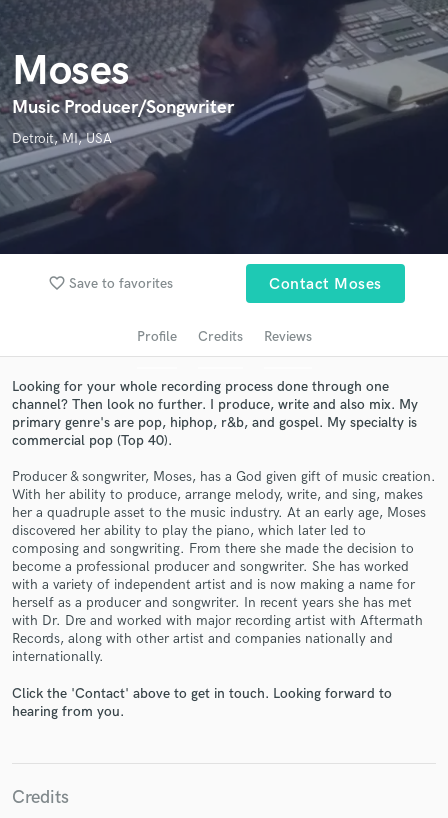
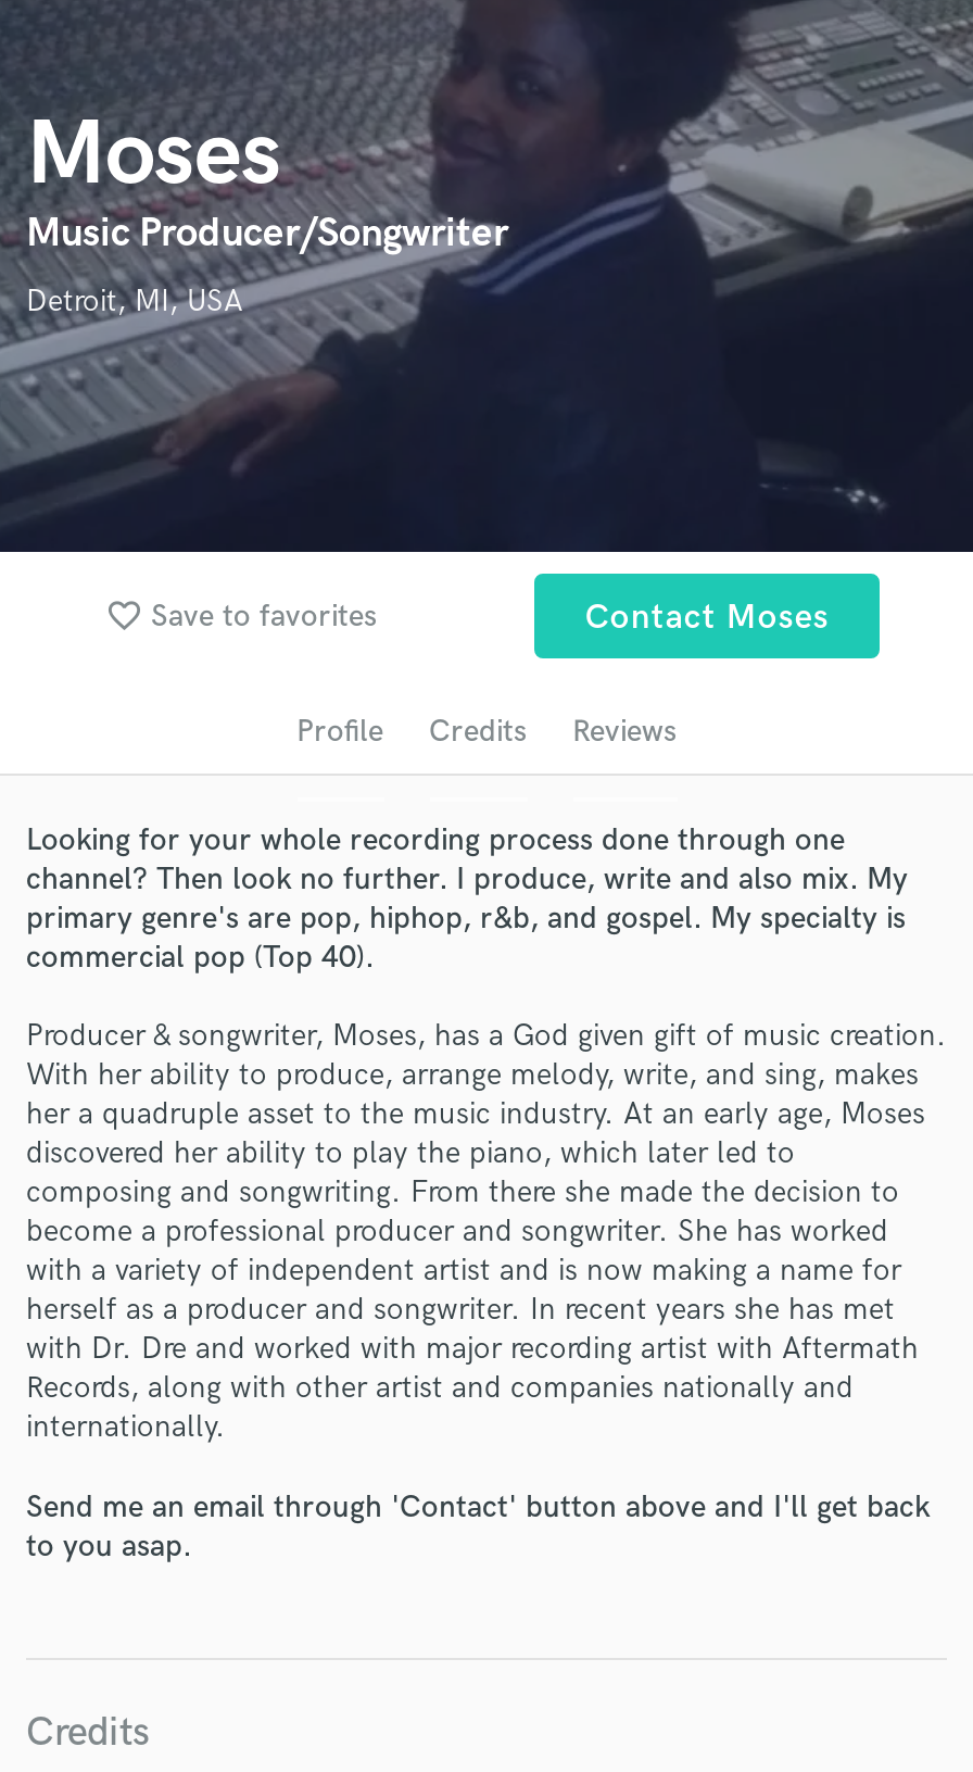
- Click the 'Contact' above to get in touch. Looking forward to
- hearing from you.
+ Send me an email through 'Contact' button above and I'll get back
+ to you asap.
